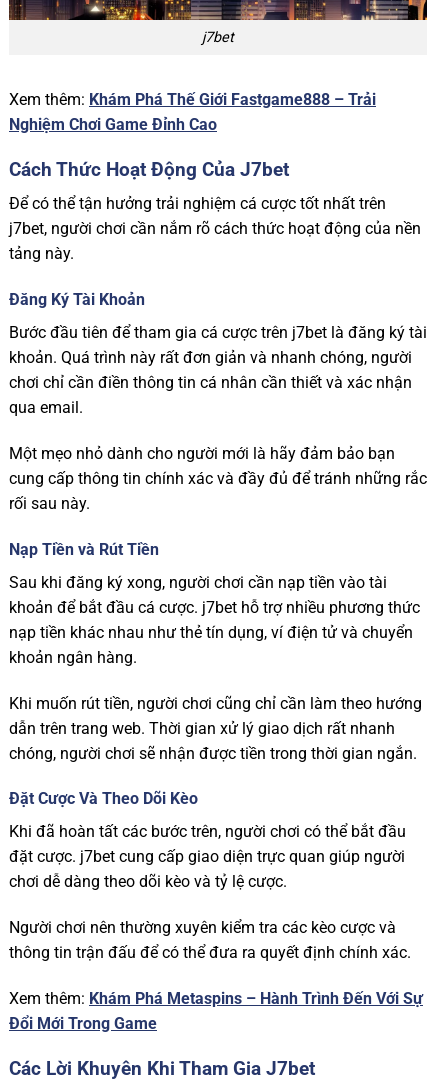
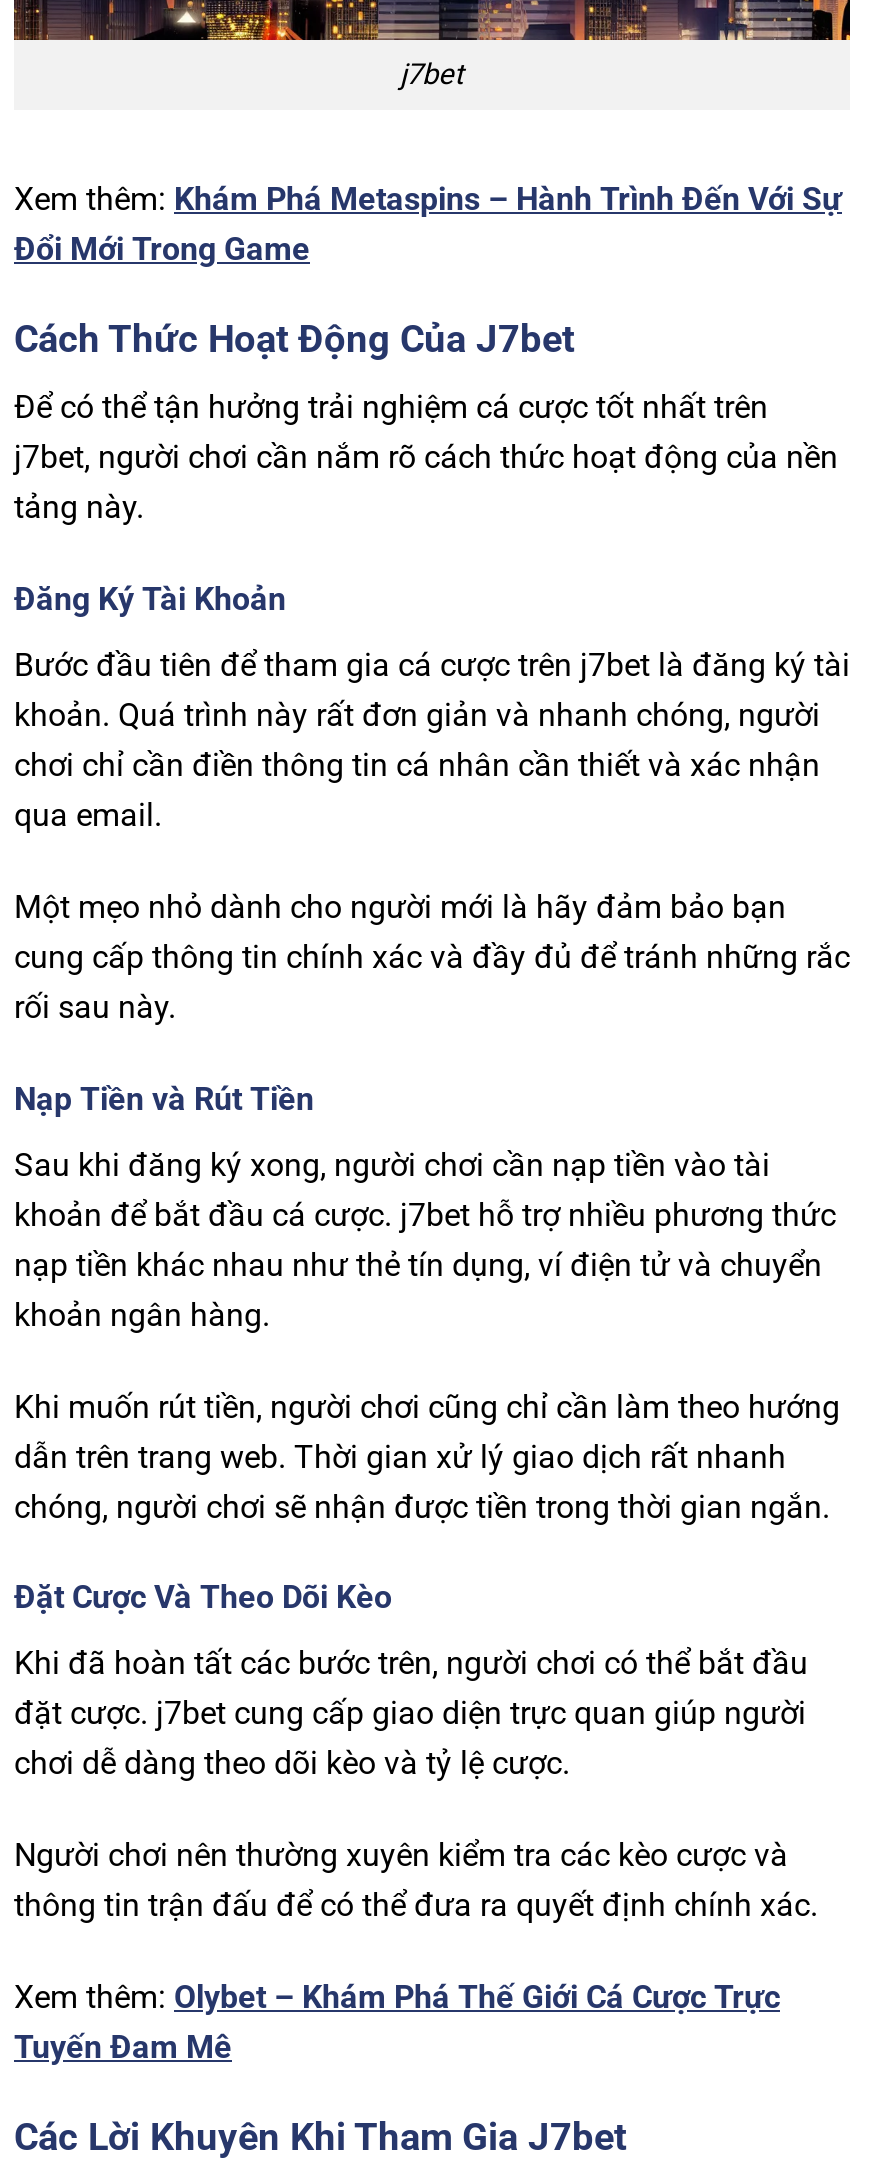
- Xem thêm: Khám Phá Thế Giới Fastgame888 – Trải
- Nghiệm Chơi Game Đỉnh Cao

+ Xem thêm: Olybet – Khám Phá Thế Giới Cá Cược Trực
+ Tuyến Đam Mê

moved up: Xem thêm: Khám Phá Metaspins – Hành Trình Đến Với Sự | Đổi Mới Trong Game
